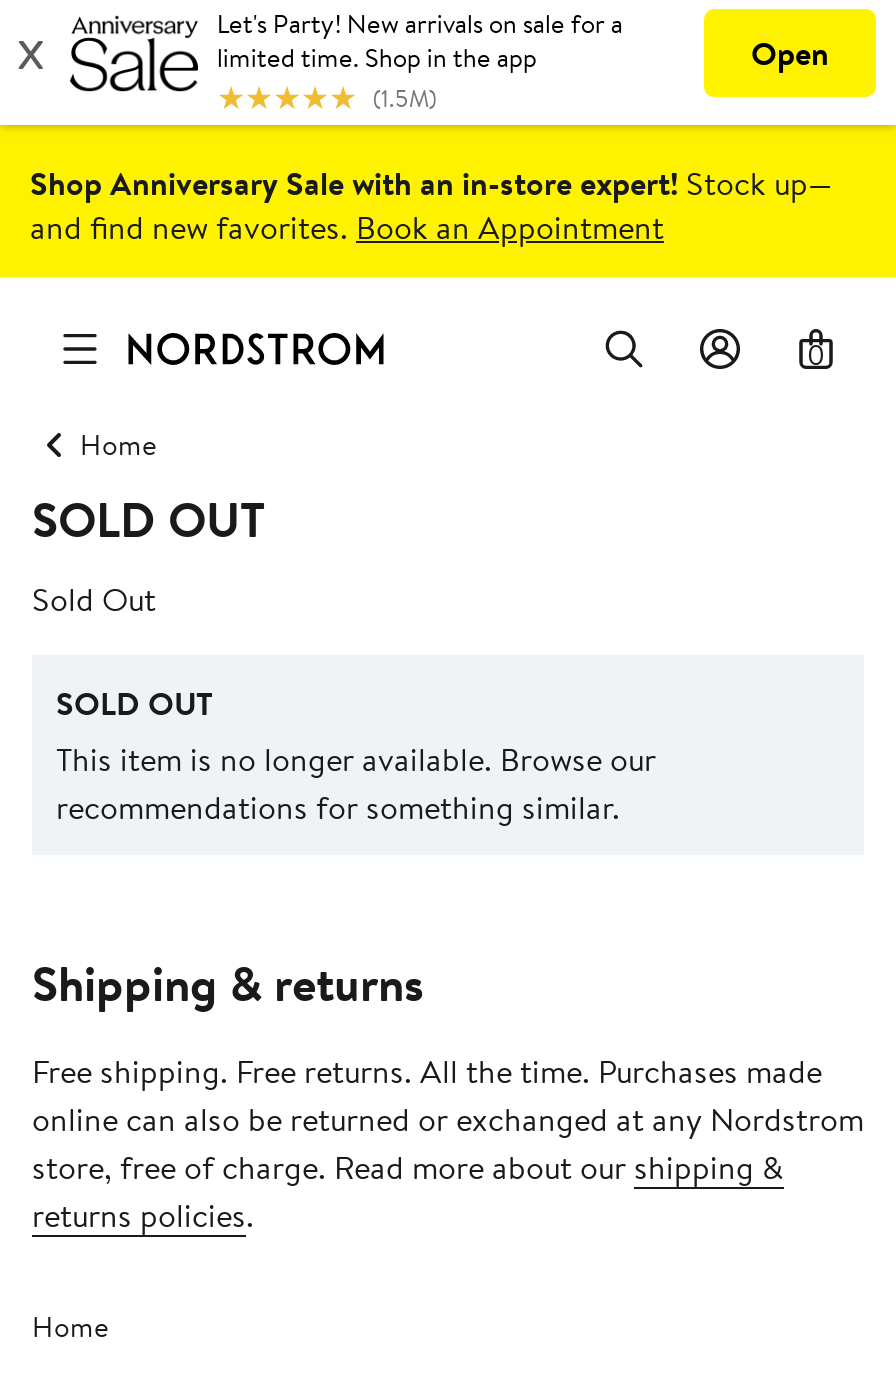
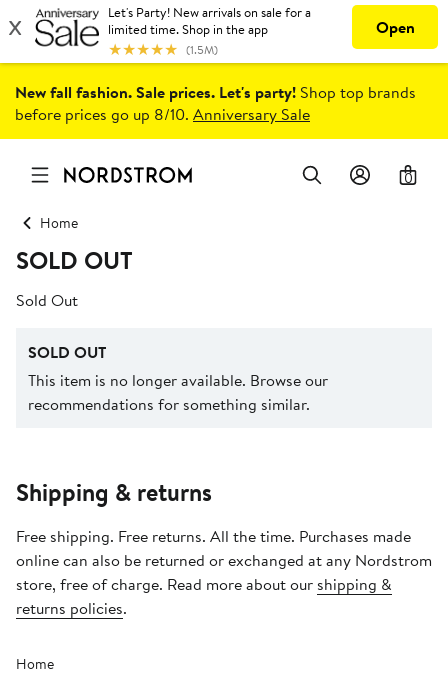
- Shop Anniversary Sale with an in-store expert! Stock up—
- and find new favorites. Book an Appointment
+ New fall fashion. Sale prices. Let's party! Shop top brands
+ before prices go up 8/10. Anniversary Sale
